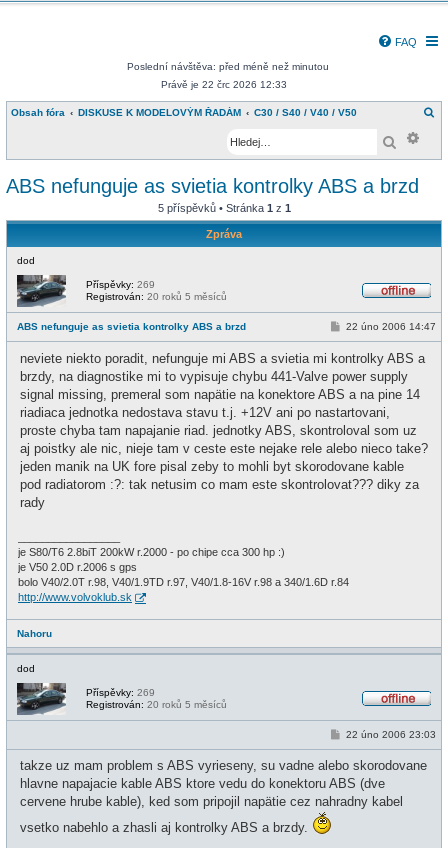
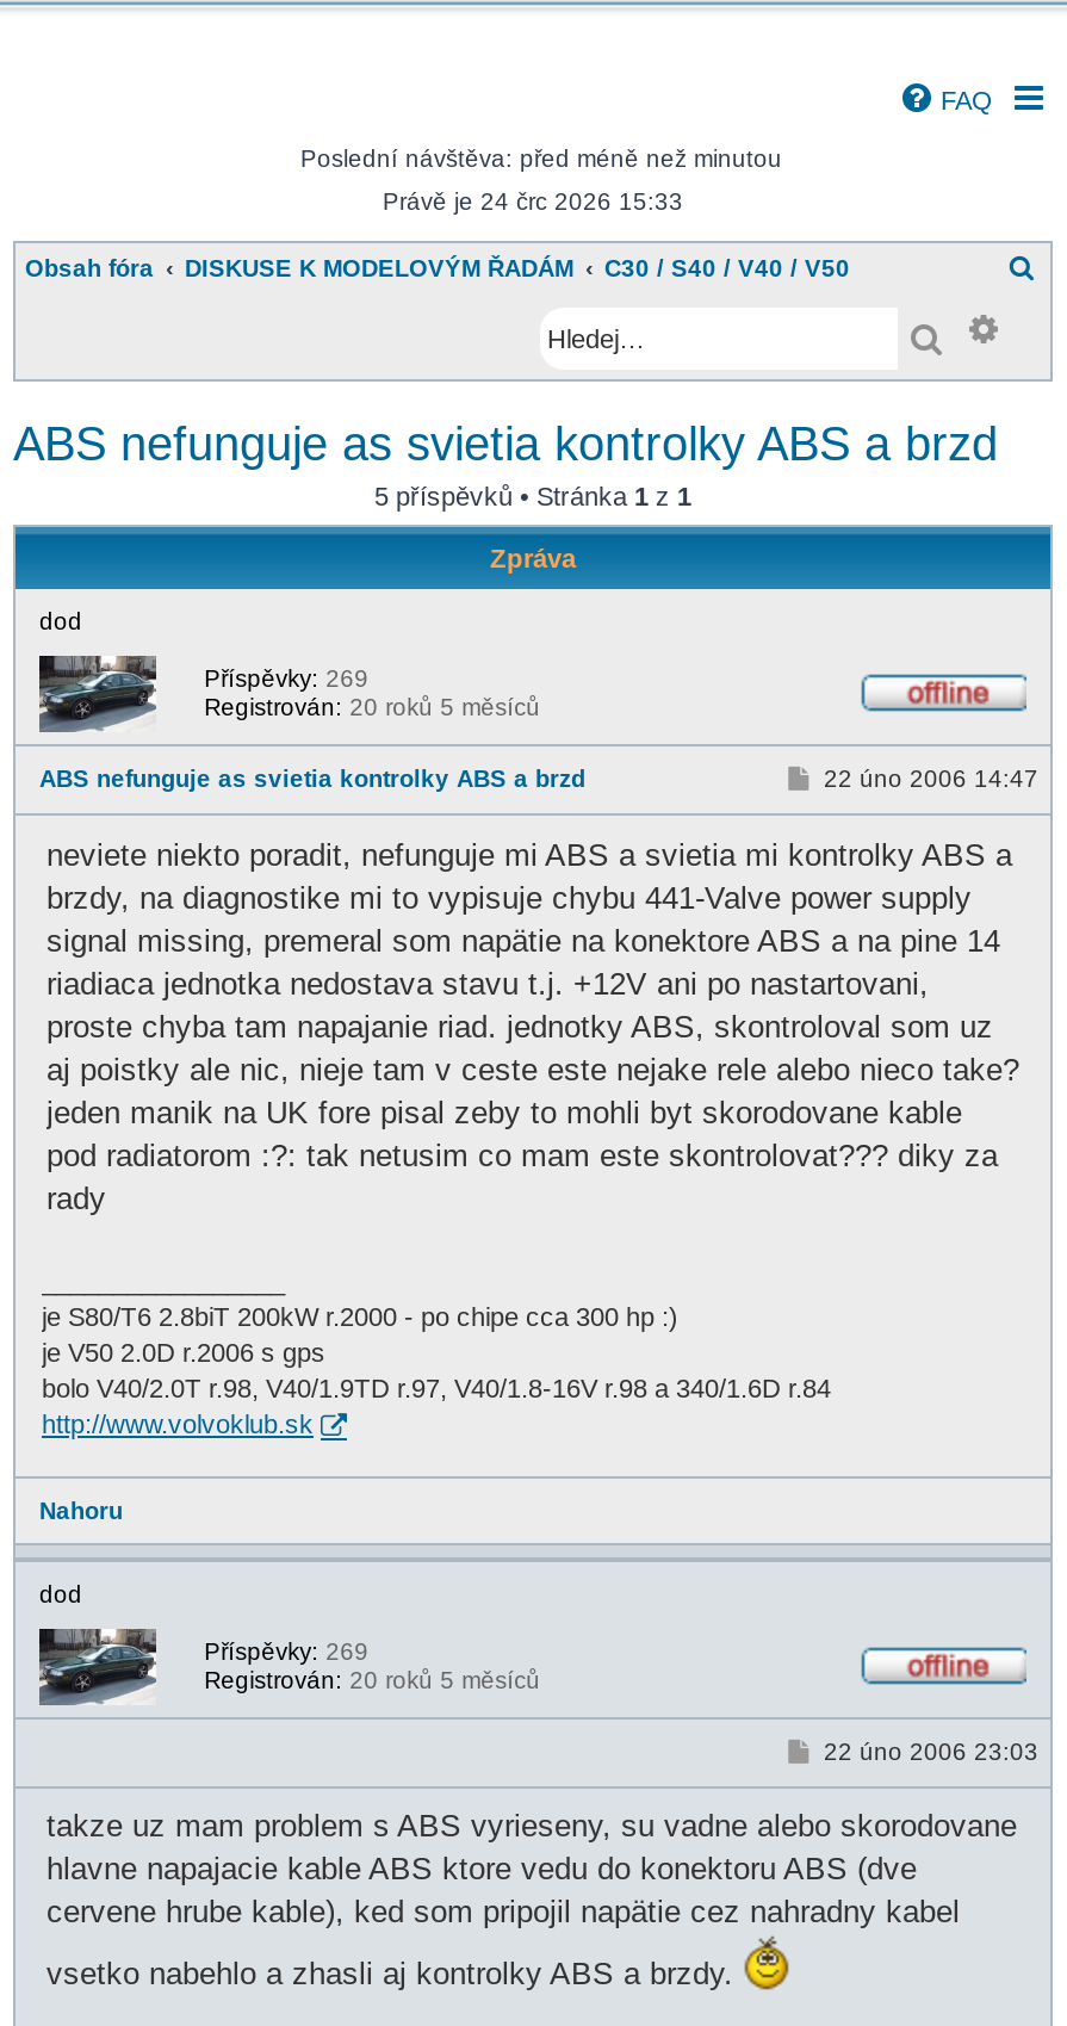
- Právě je 22 črc 2026 12:33
+ Právě je 24 črc 2026 15:33
